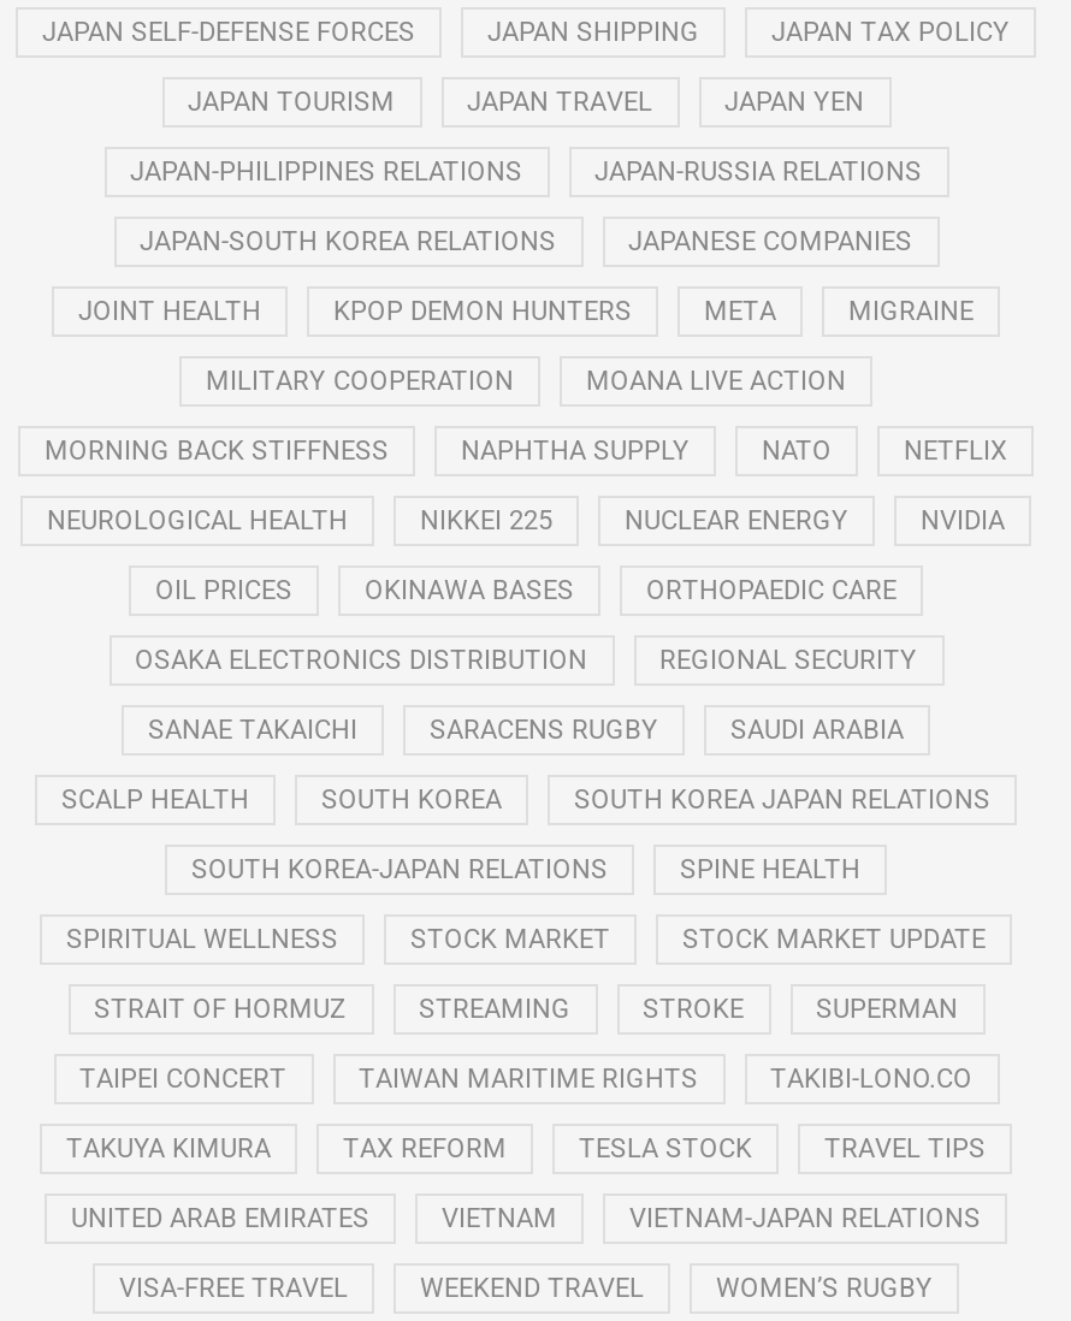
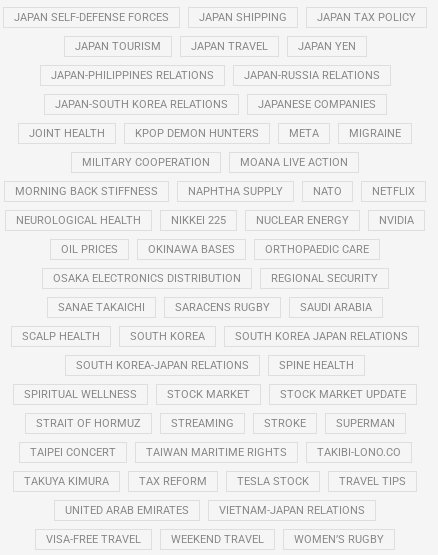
- VIETNAM
